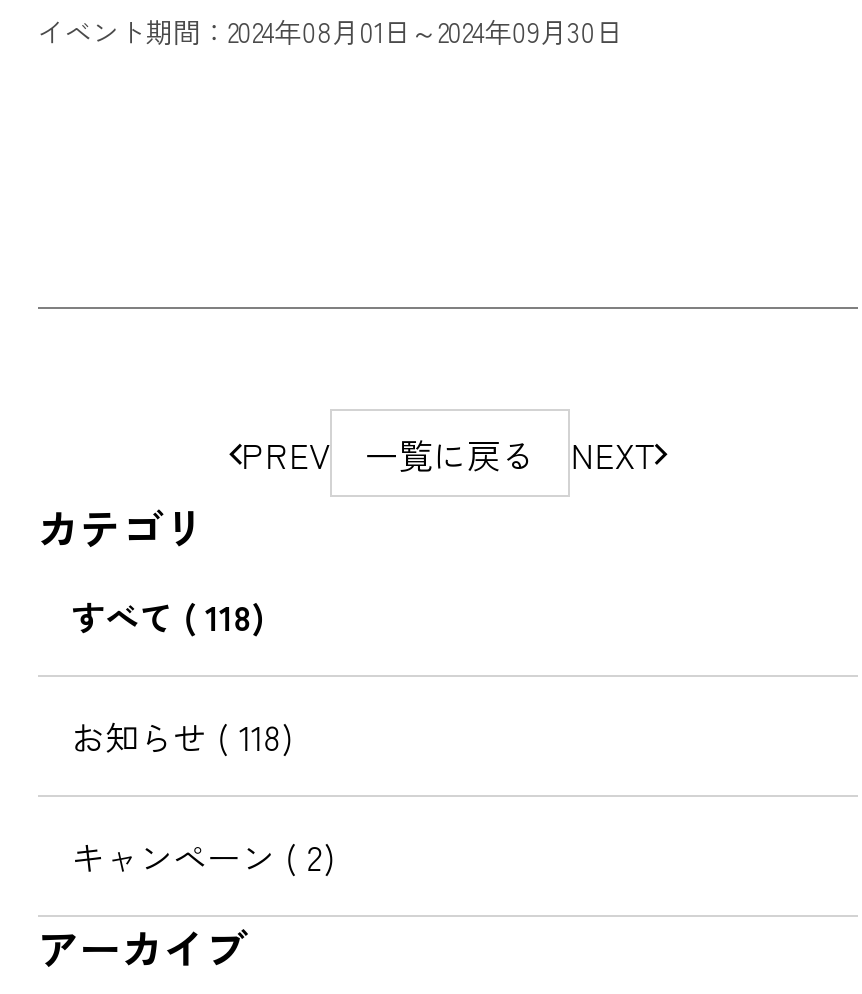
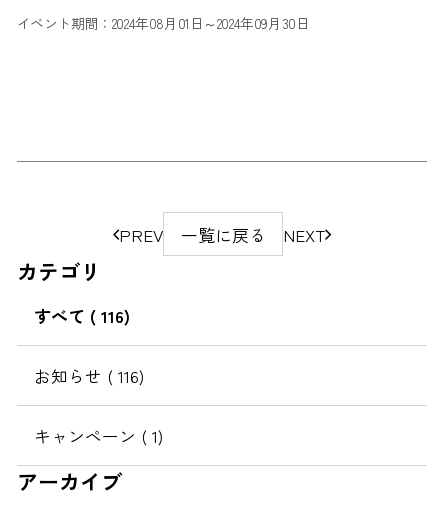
- すべて( 118)
+ すべて( 116)

- お知らせ( 118)
+ お知らせ( 116)

- キャンペーン( 2)
+ キャンペーン( 1)
